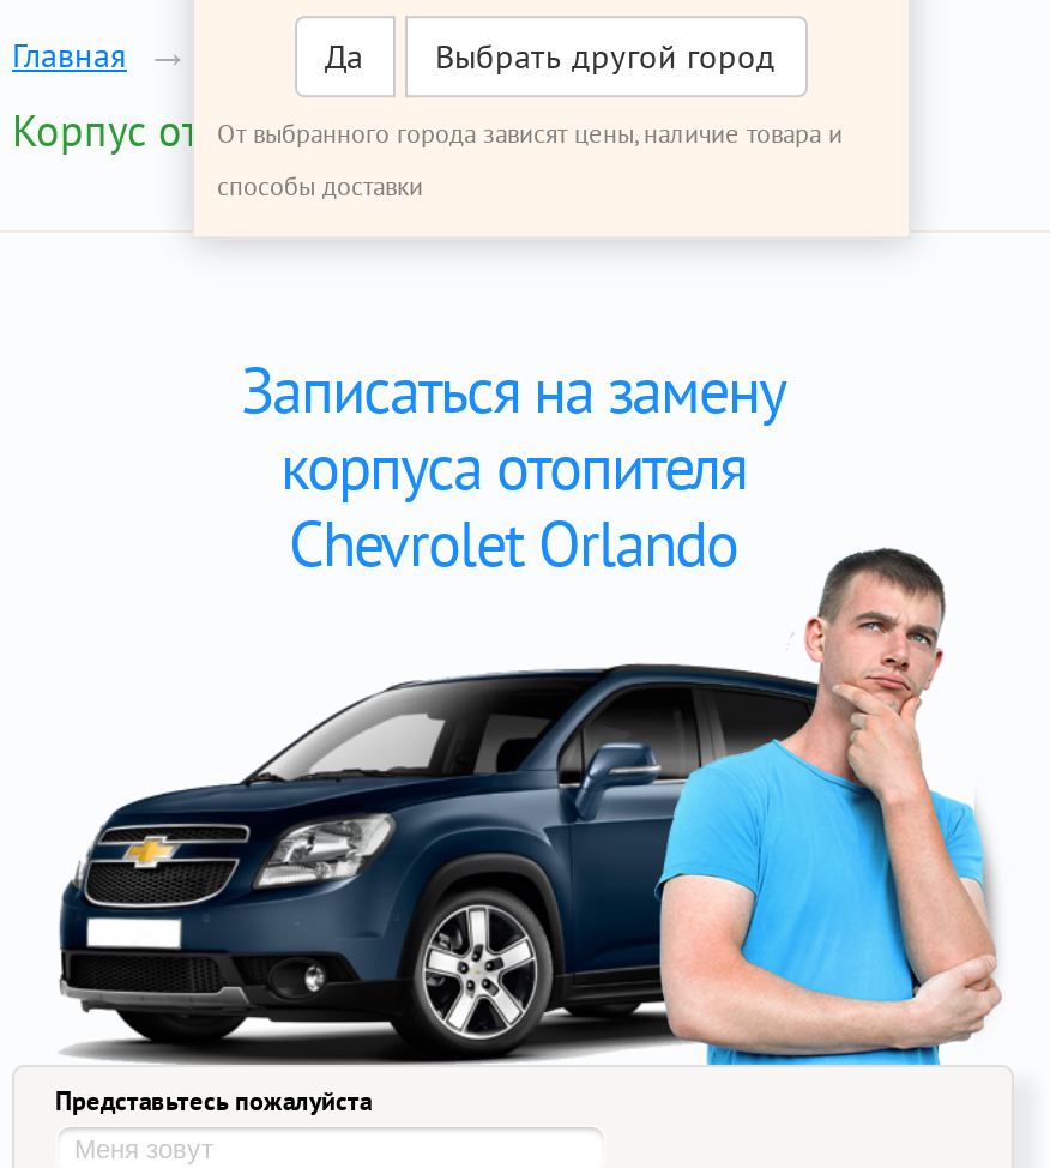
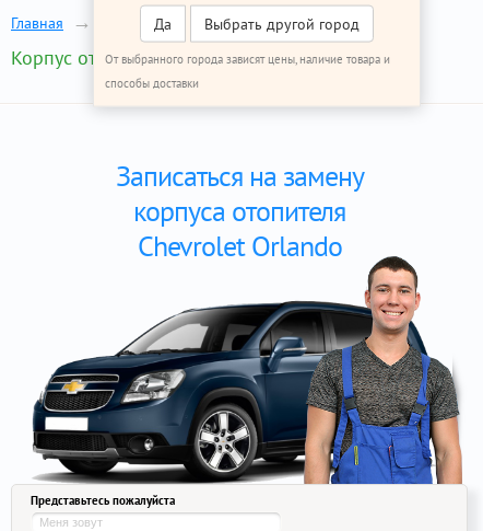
- [image]
+ [image]
